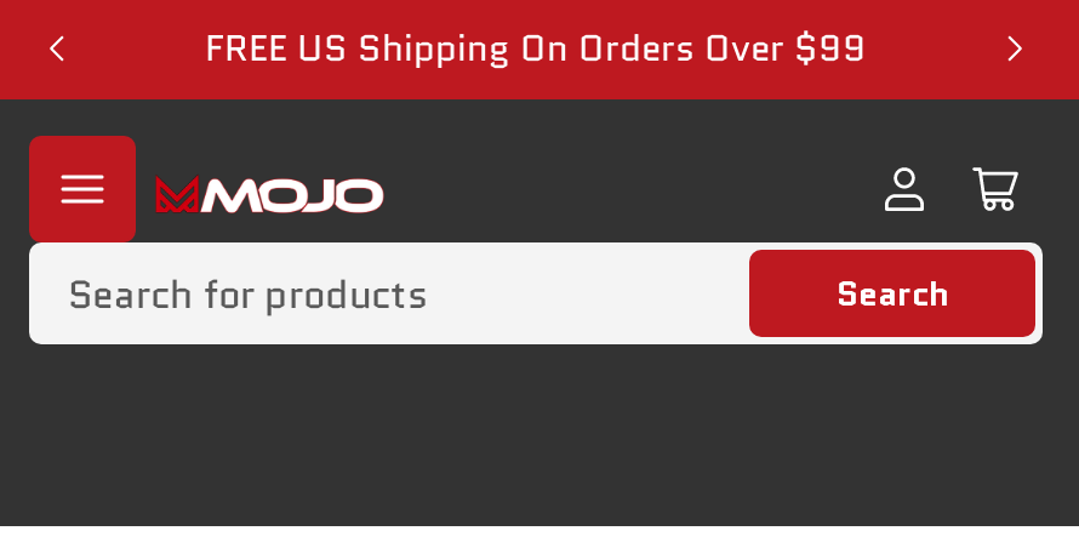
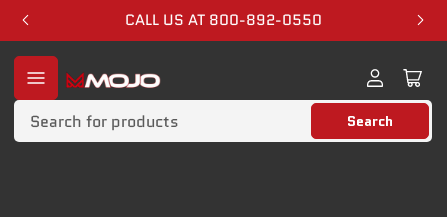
- FREE US Shipping On Orders Over $99
+ CALL US AT 800-892-0550
